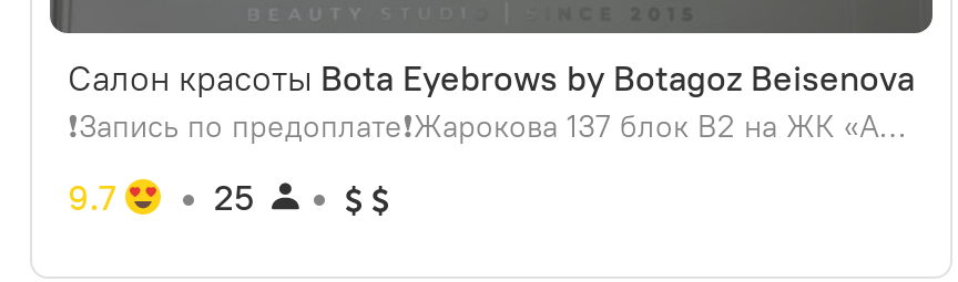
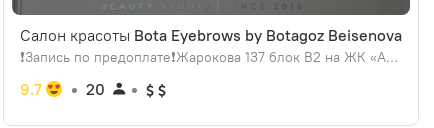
- 25
+ 20
